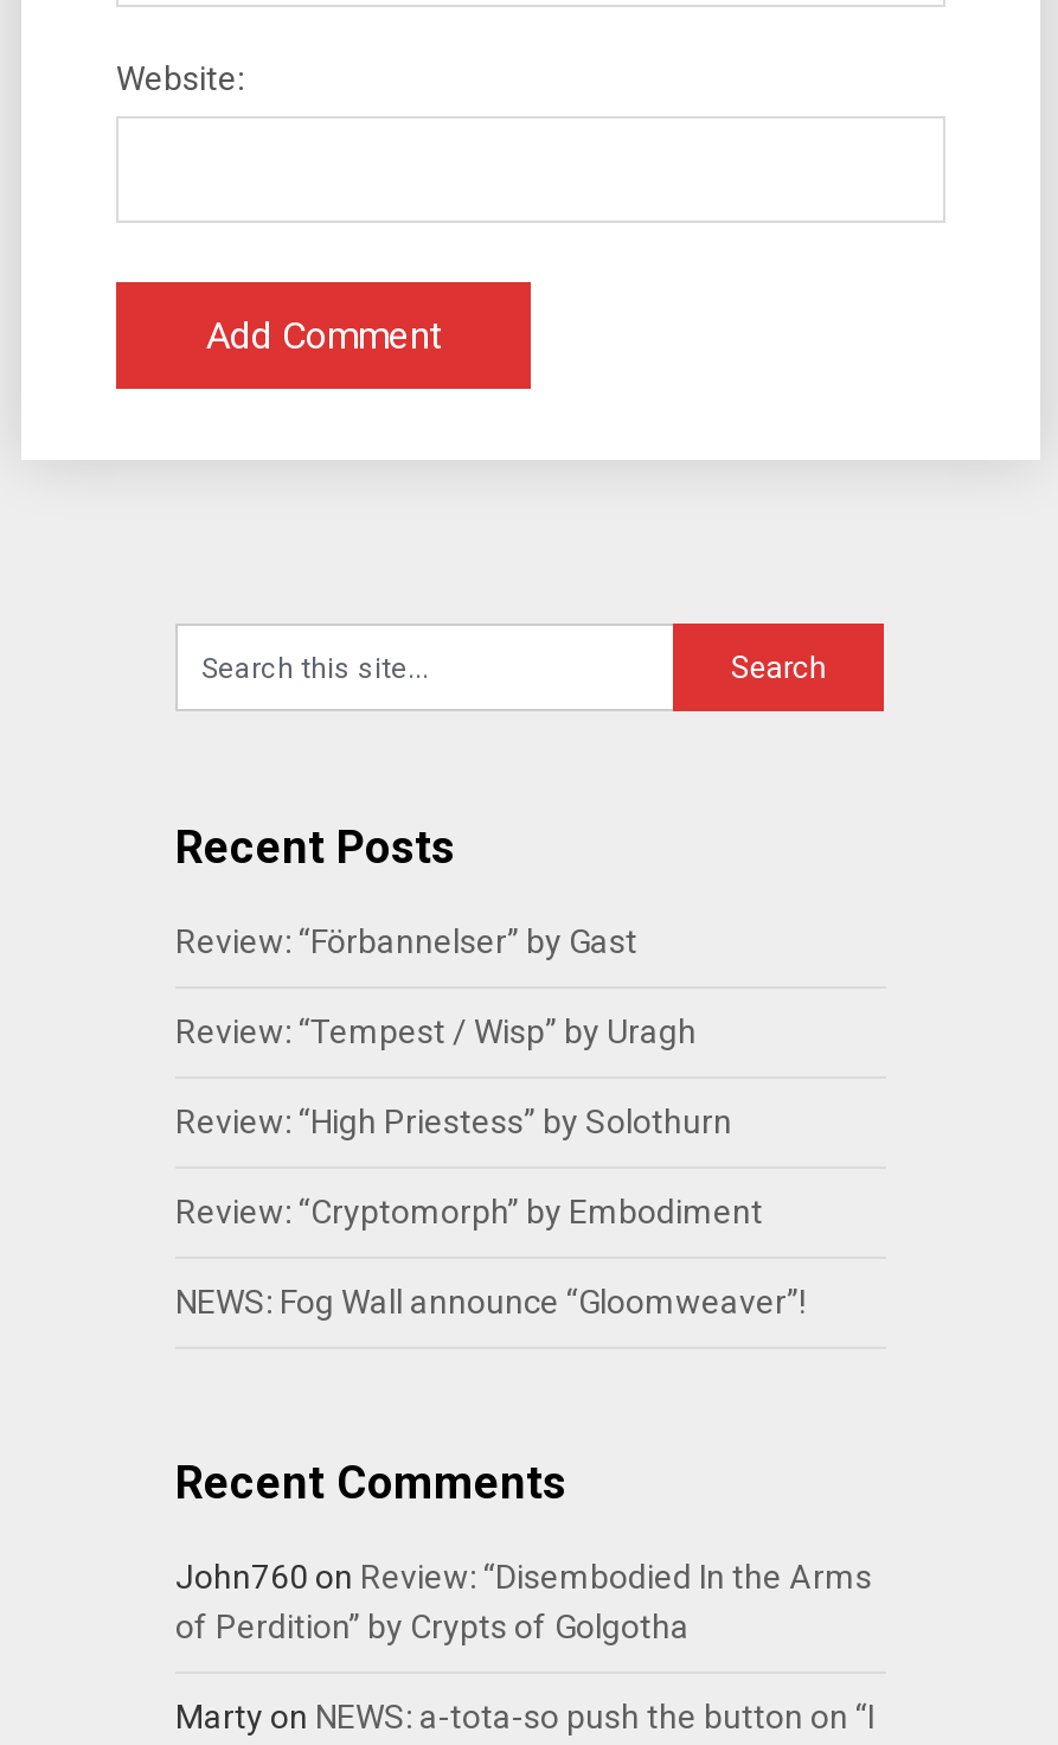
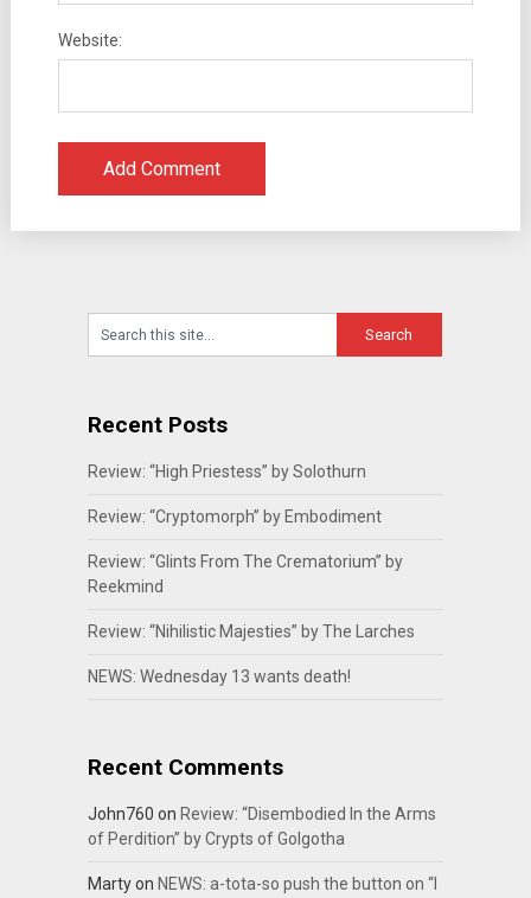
- Review: “Förbannelser” by Gast
- Review: “Tempest / Wisp” by Uragh

moved up: Review: “High Priestess” by Solothurn | Review: “Cryptomorph” by Embodiment

- NEWS: Fog Wall announce “Gloomweaver”!
+ Review: “Glints From The Crematorium” by
+ Reekmind
+ Review: “Nihilistic Majesties” by The Larches
+ NEWS: Wednesday 13 wants death!
